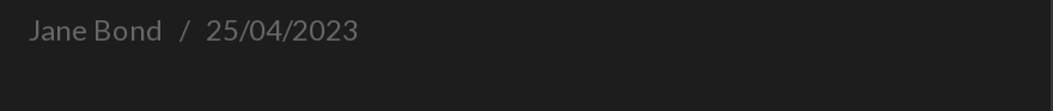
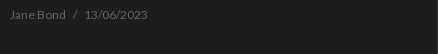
- Jane Bond 25/04/2023
+ Jane Bond 13/06/2023
